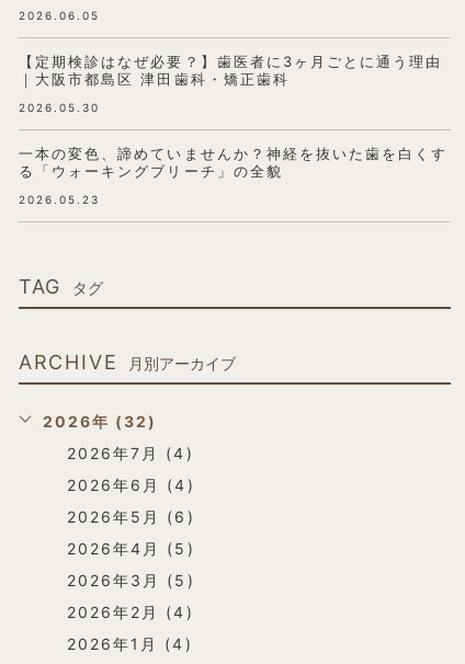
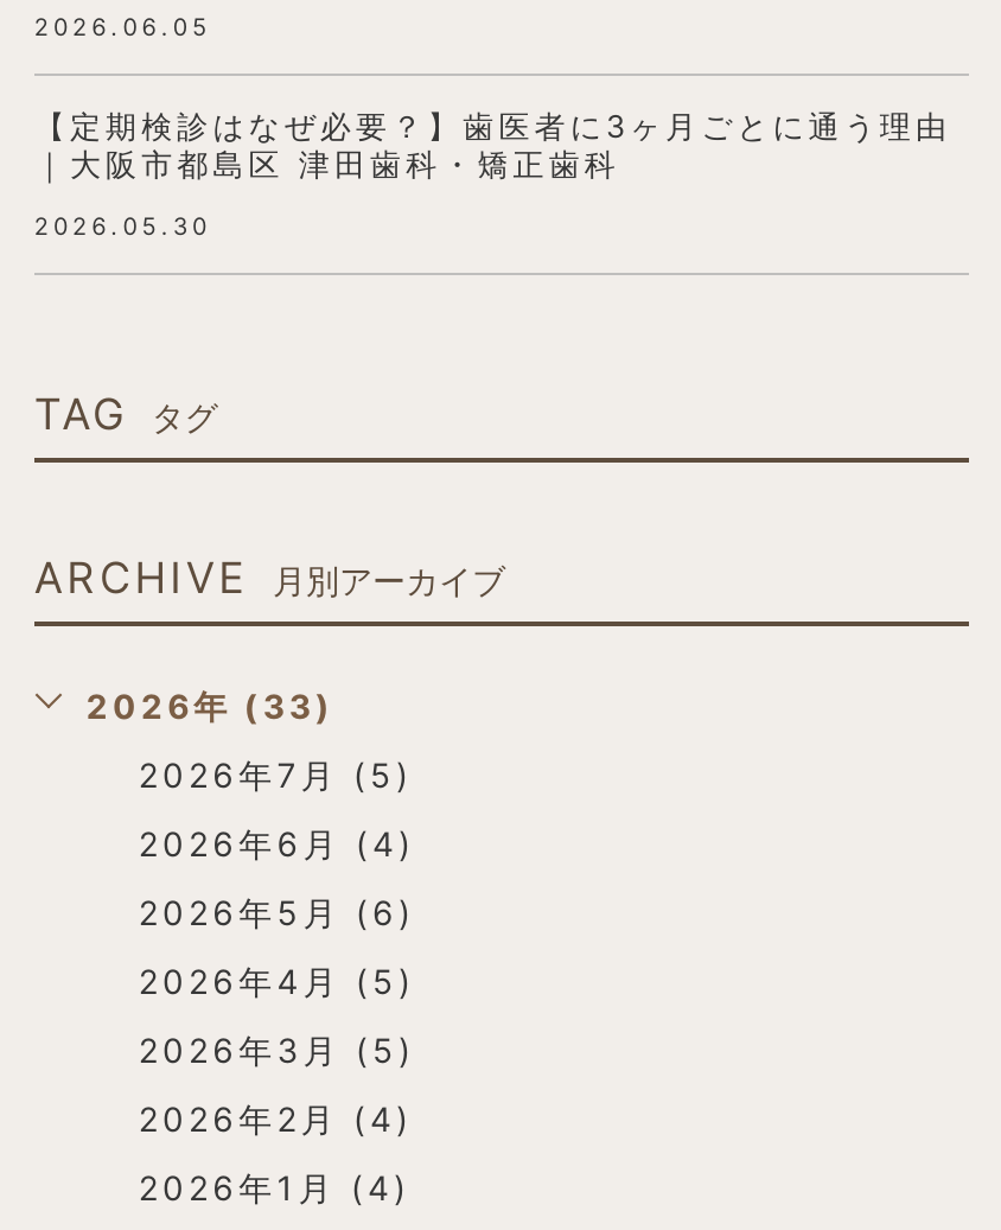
- 一本の変色、諦めていませんか？神経を抜いた歯を白くす
- る「ウォーキングブリーチ」の全貌
- 2026.05.23

- 2026年 (32)
+ 2026年 (33)

- 2026年7月 (4)
+ 2026年7月 (5)
